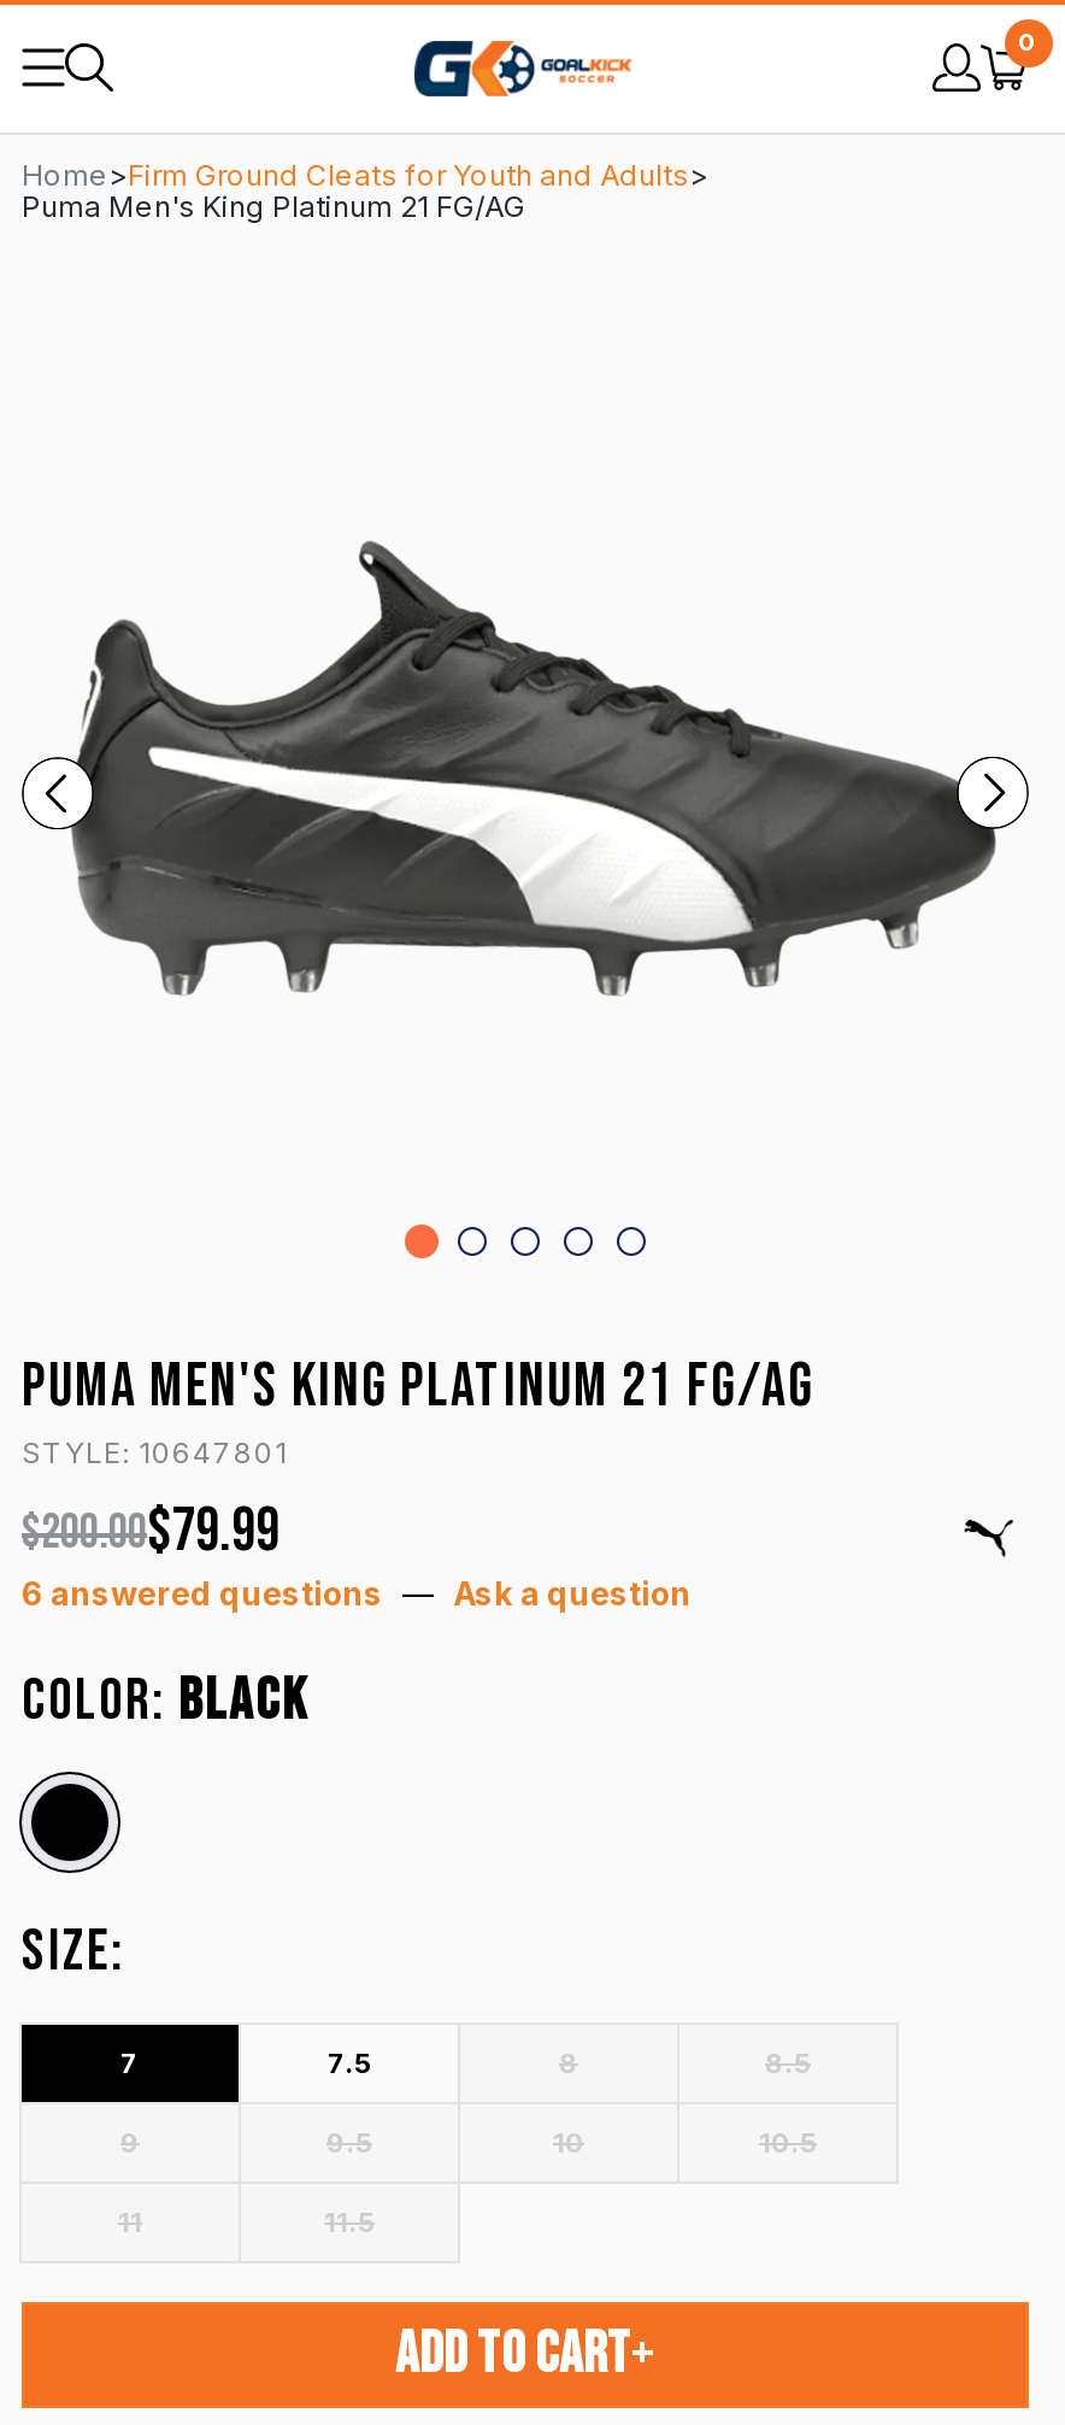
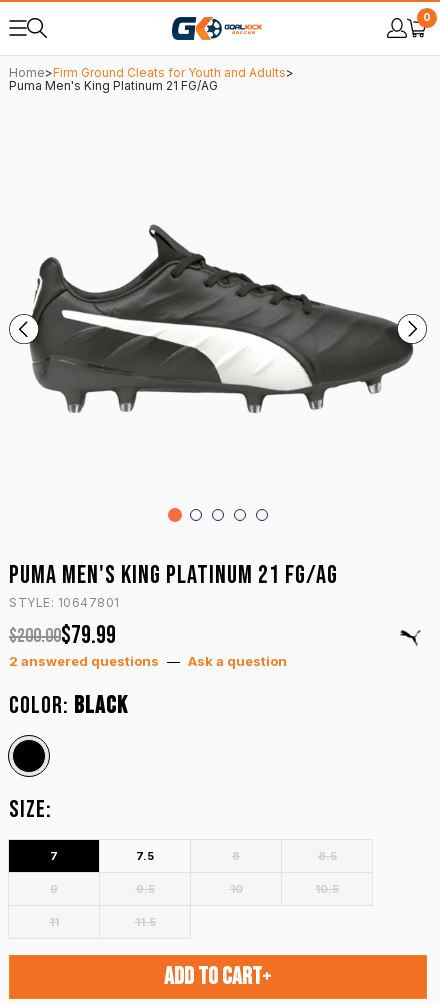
- 6 answered questions — Ask a question
+ 2 answered questions — Ask a question
